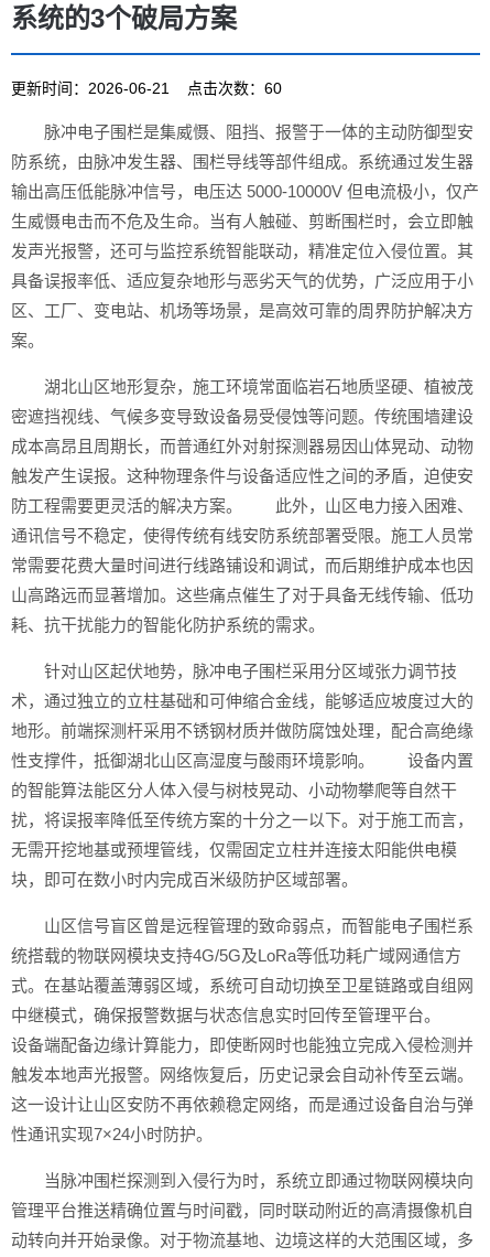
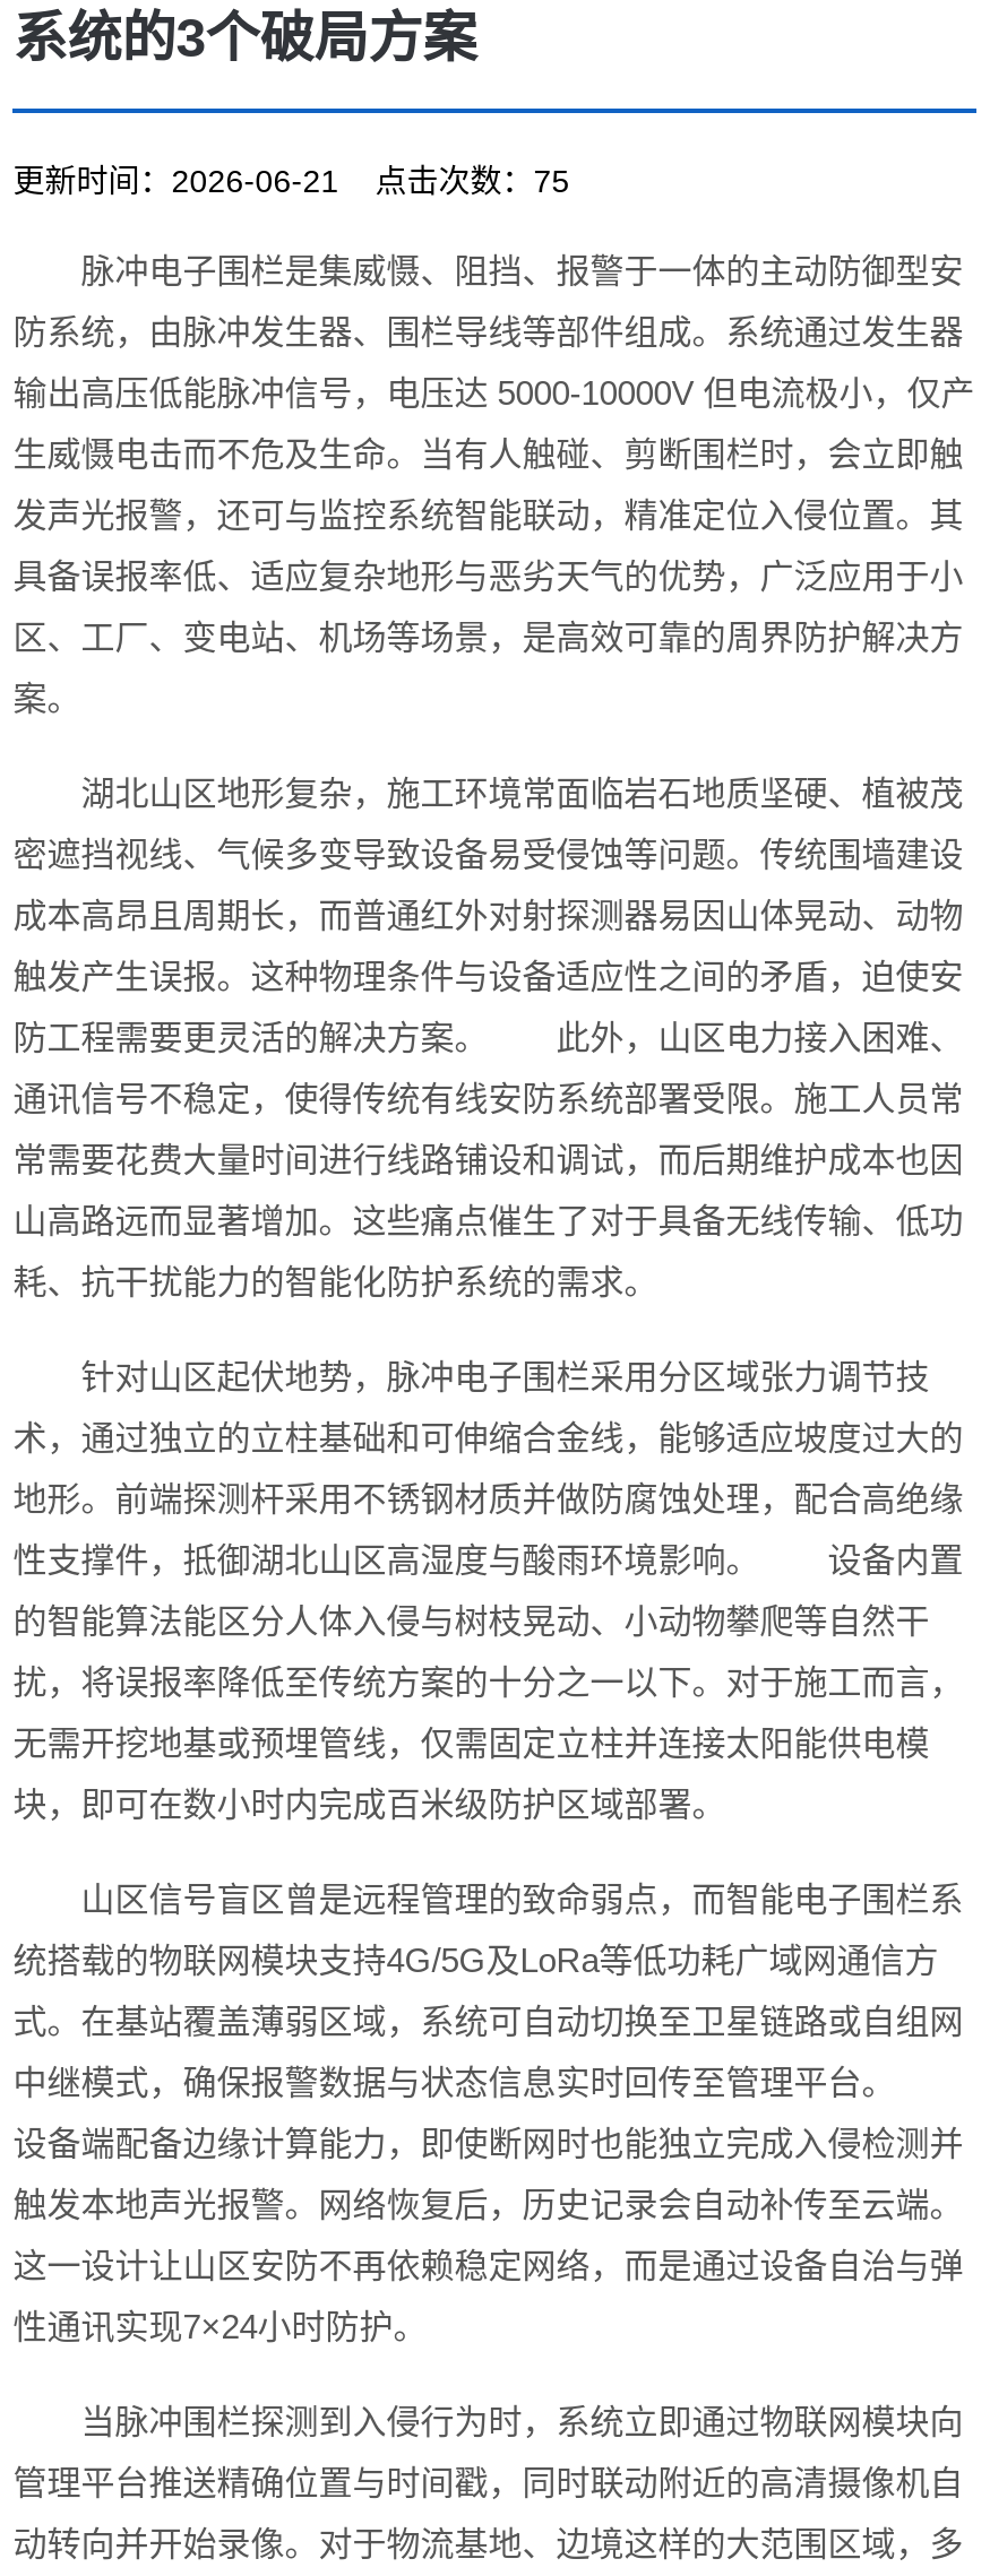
- 更新时间：2026-06-21 点击次数：60
+ 更新时间：2026-06-21 点击次数：75
